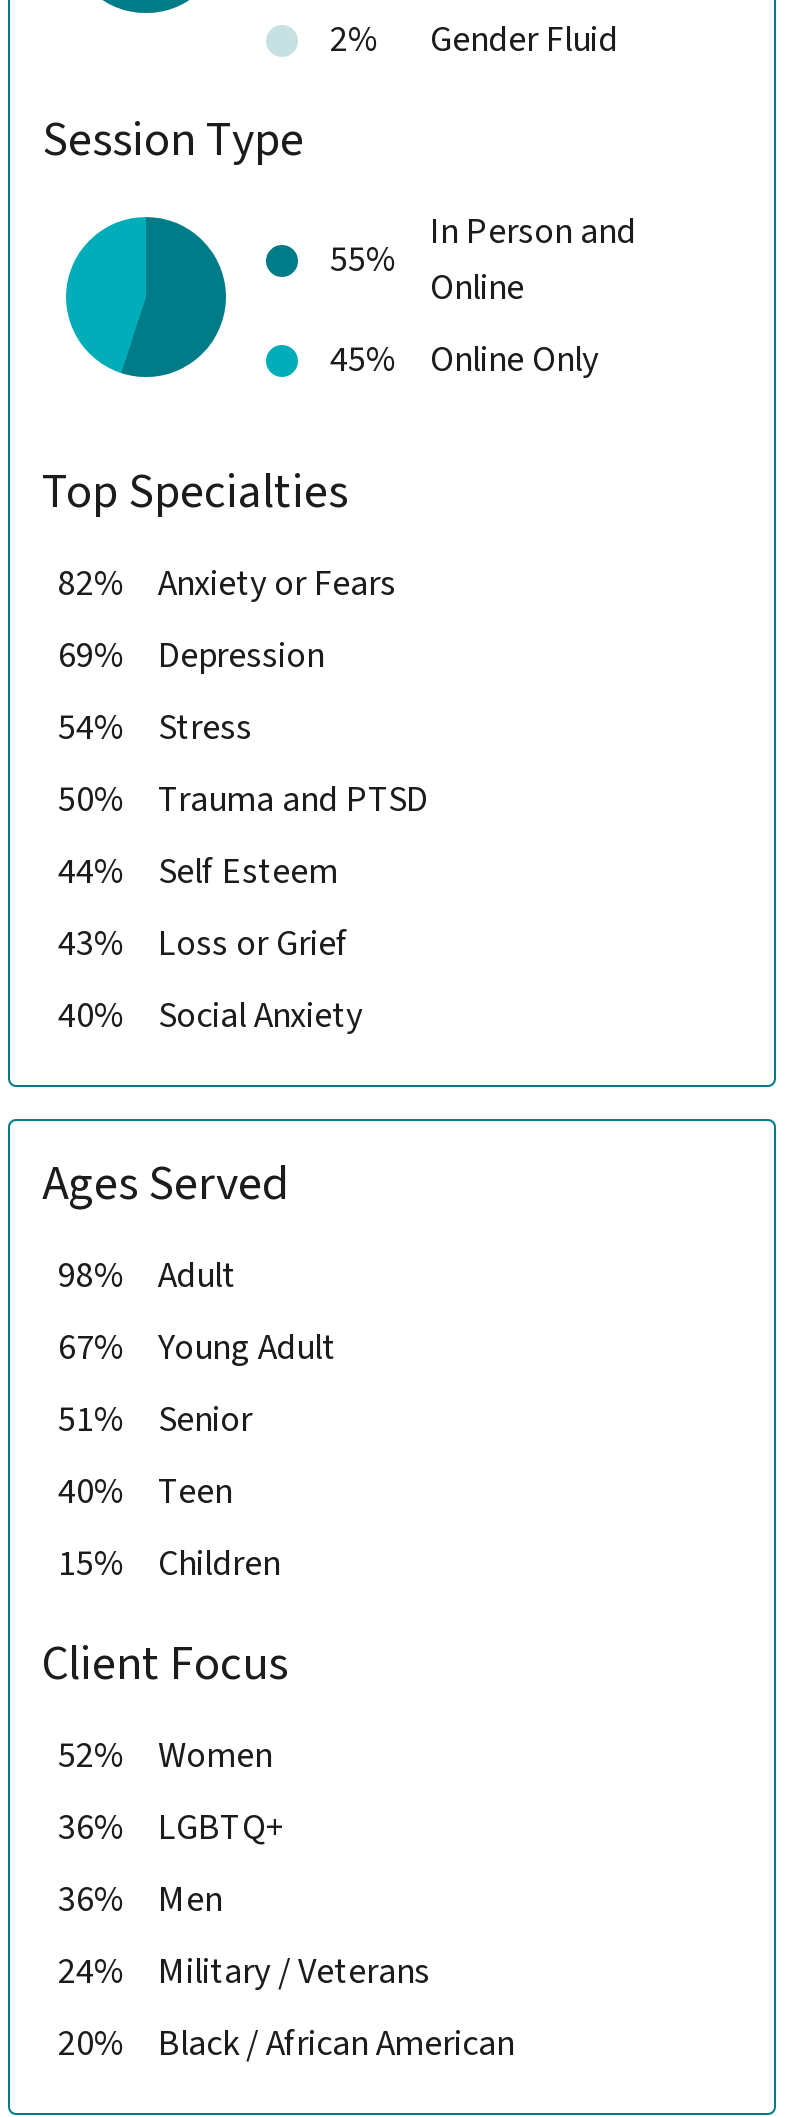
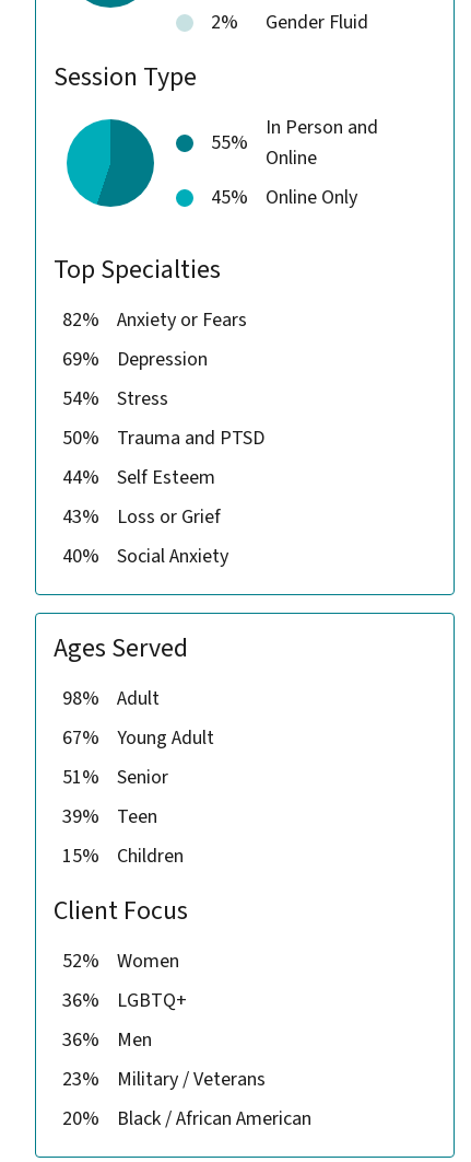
- 40% Teen
+ 39% Teen

- 24% Military / Veterans
+ 23% Military / Veterans
